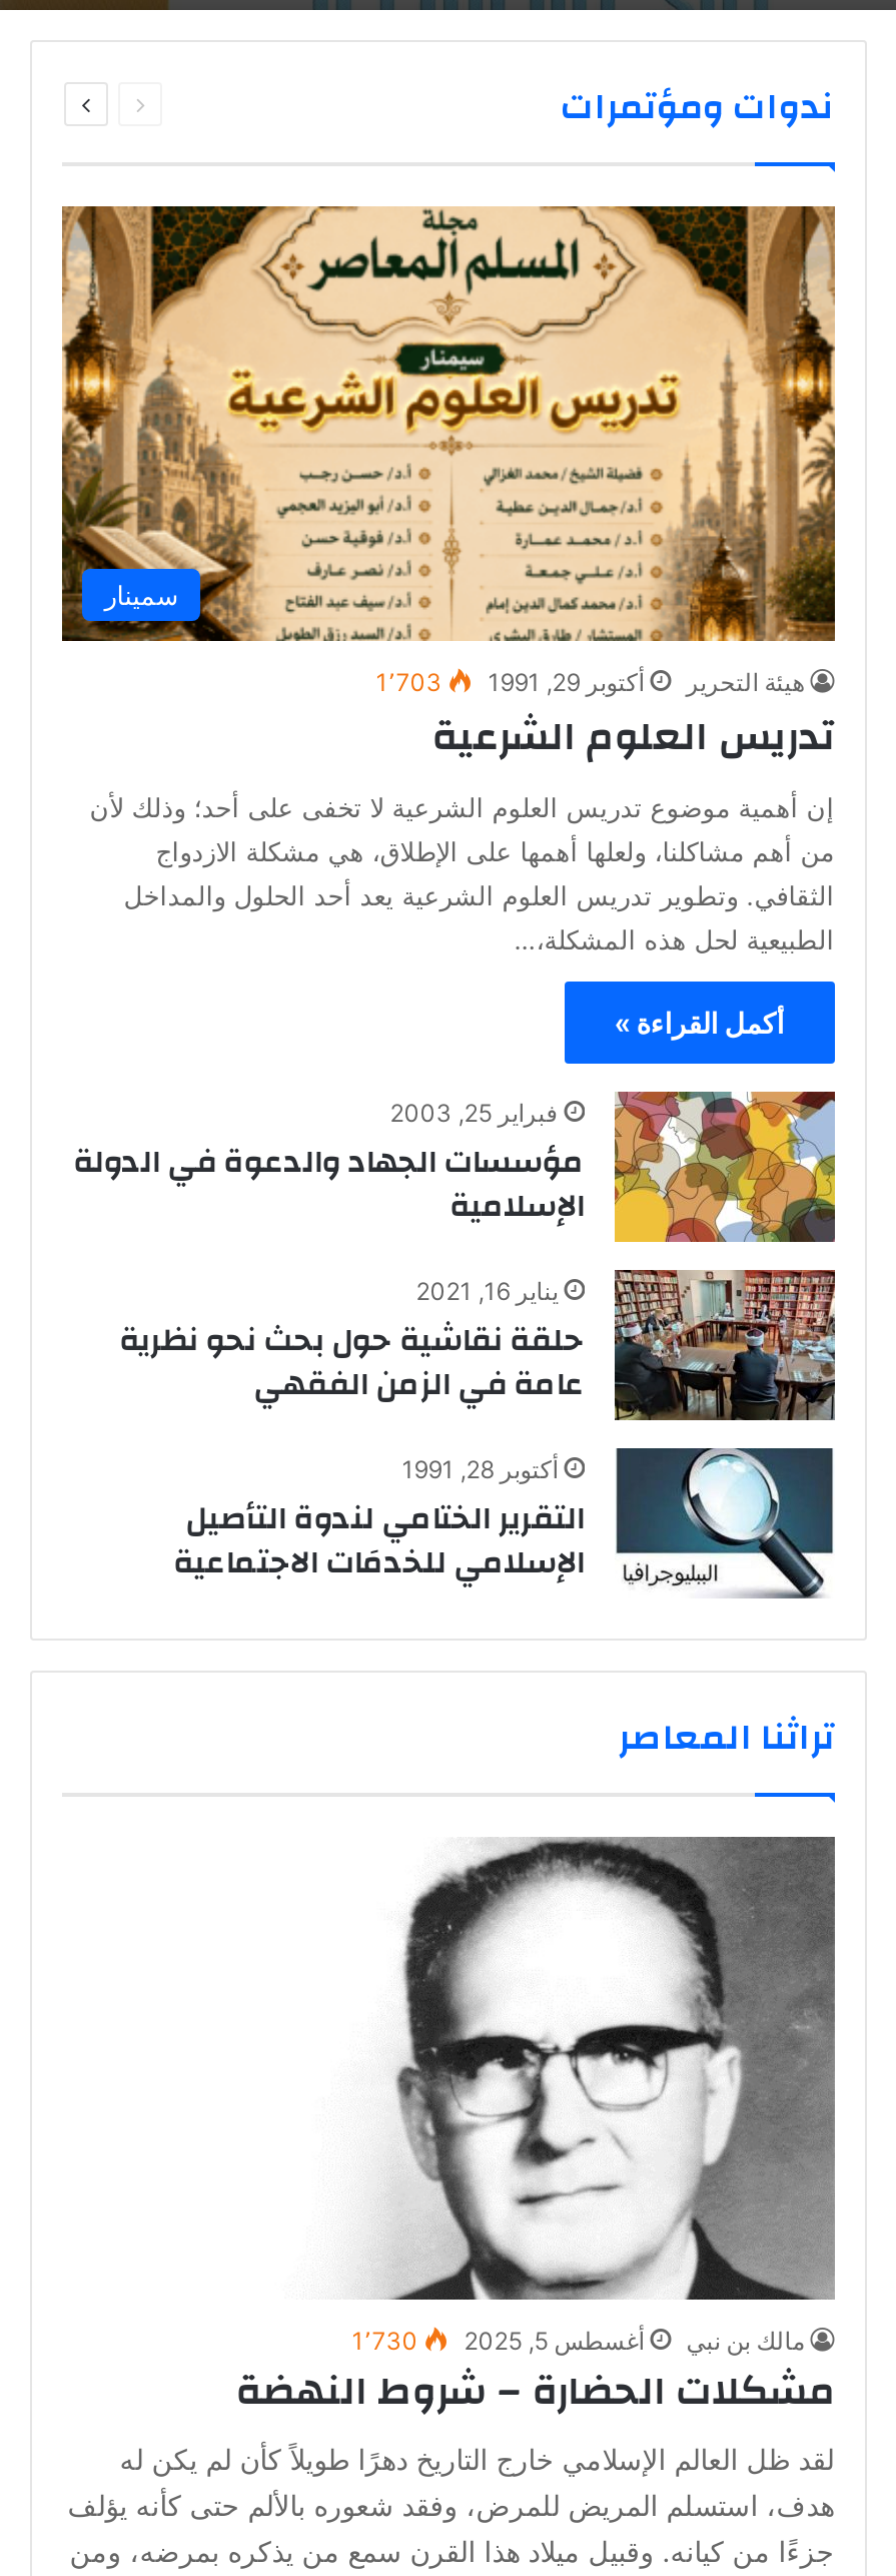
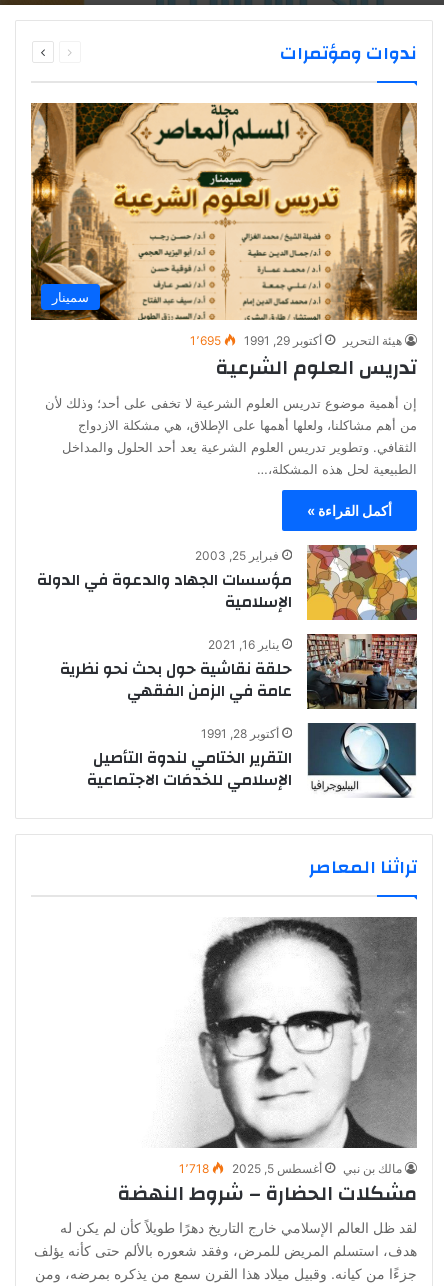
- 1٬703
+ 1٬695

- 1٬730
+ 1٬718
